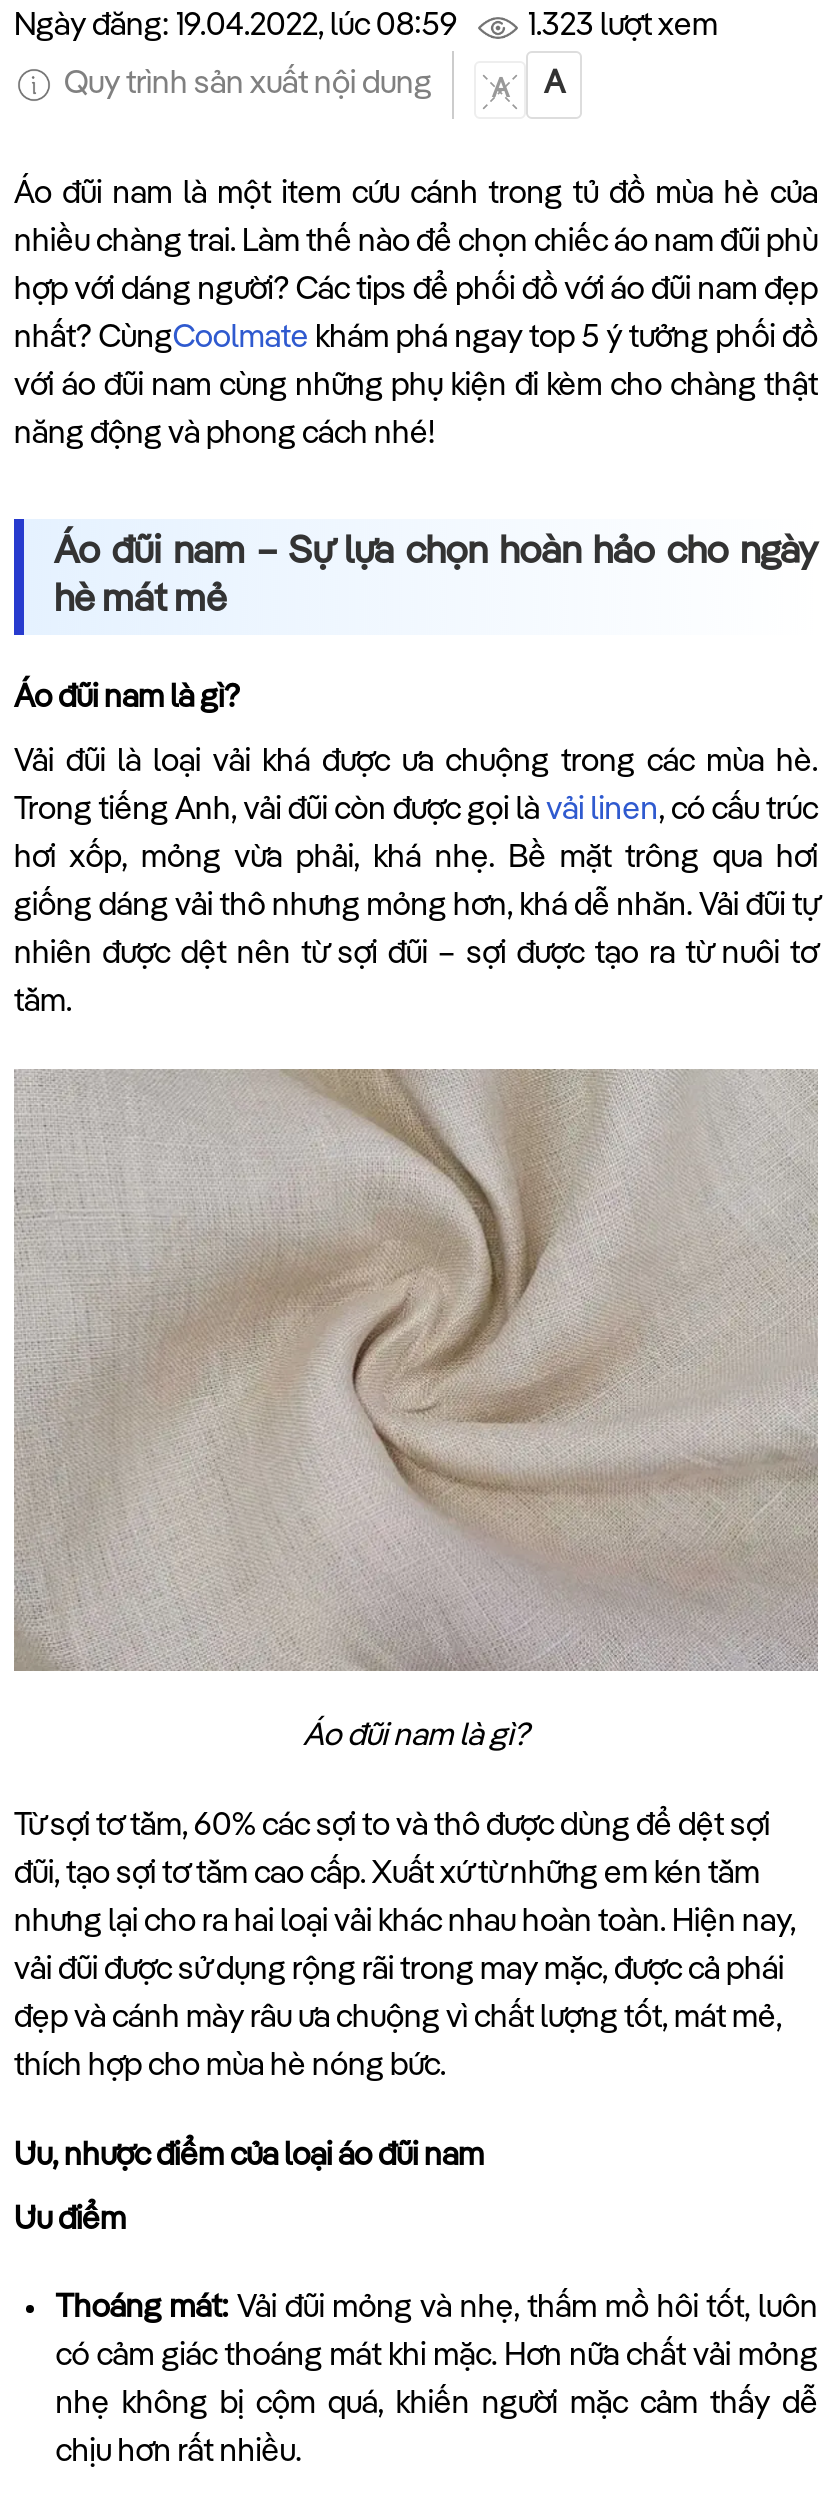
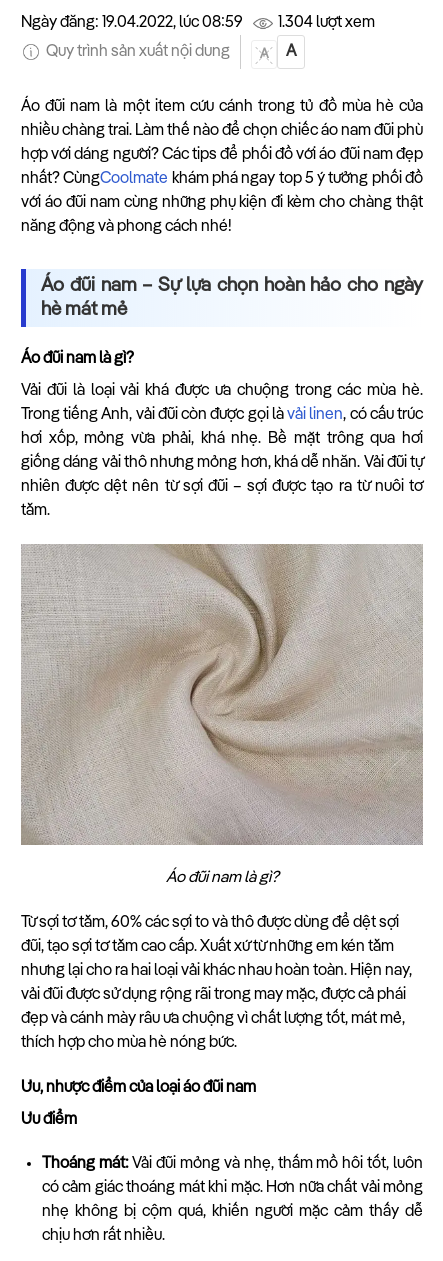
- 1.323 lượt xem
+ 1.304 lượt xem
